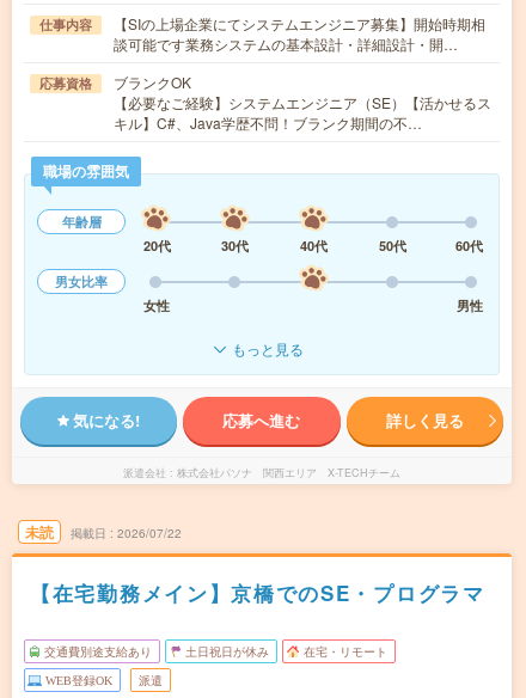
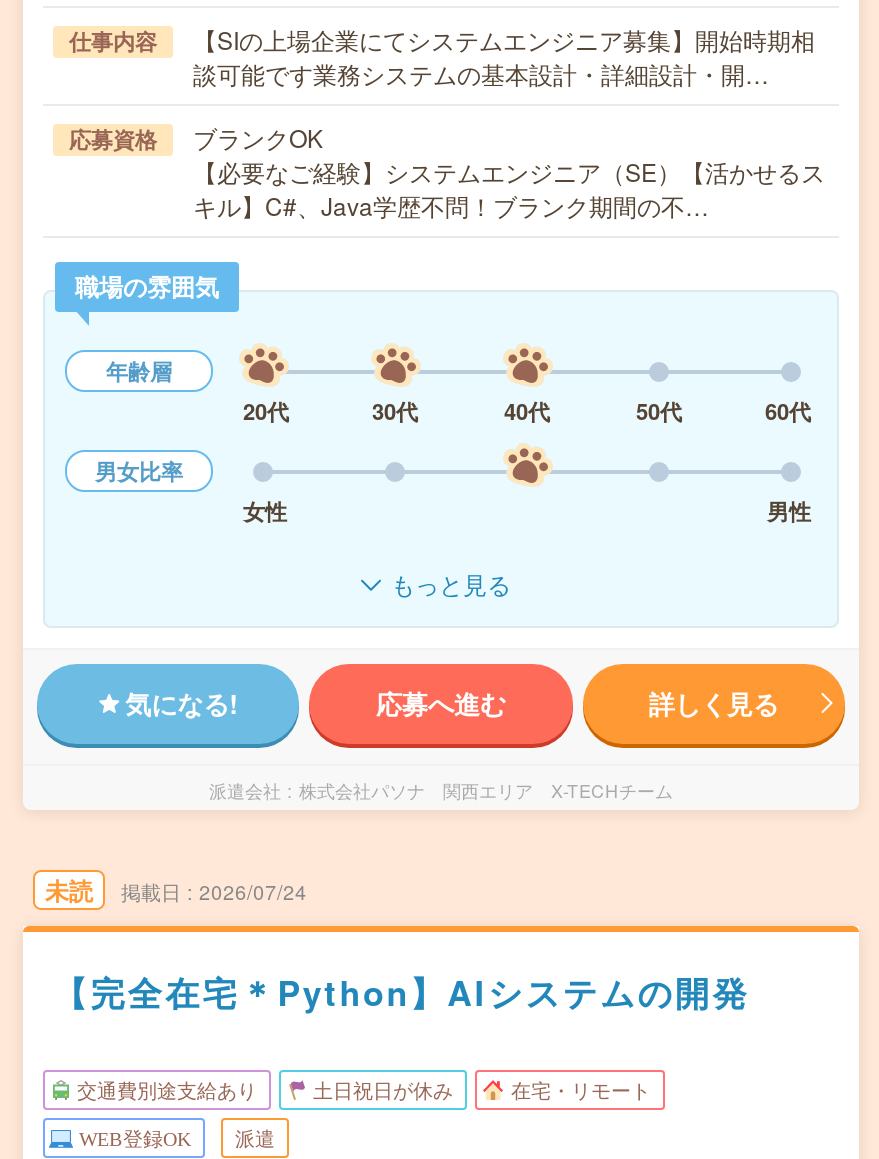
- 2026/07/22
+ 2026/07/24

- 【在宅勤務メイン】京橋でのSE・プログラマ
+ 【完全在宅＊Python】AIシステムの開発
